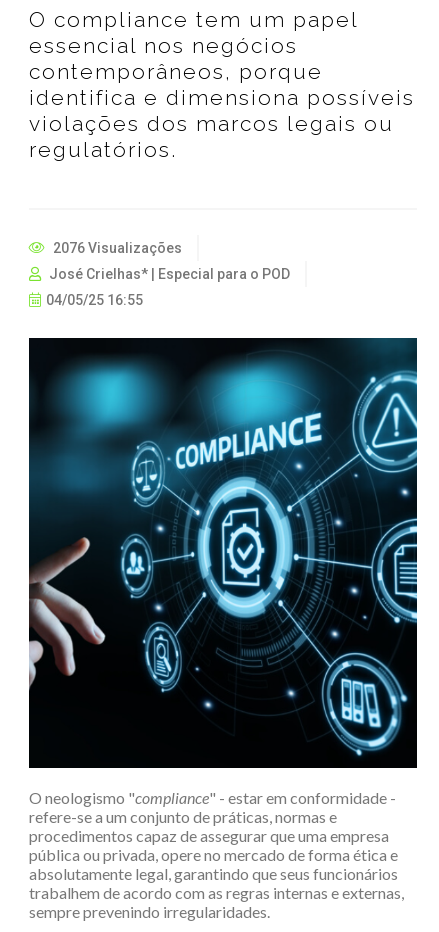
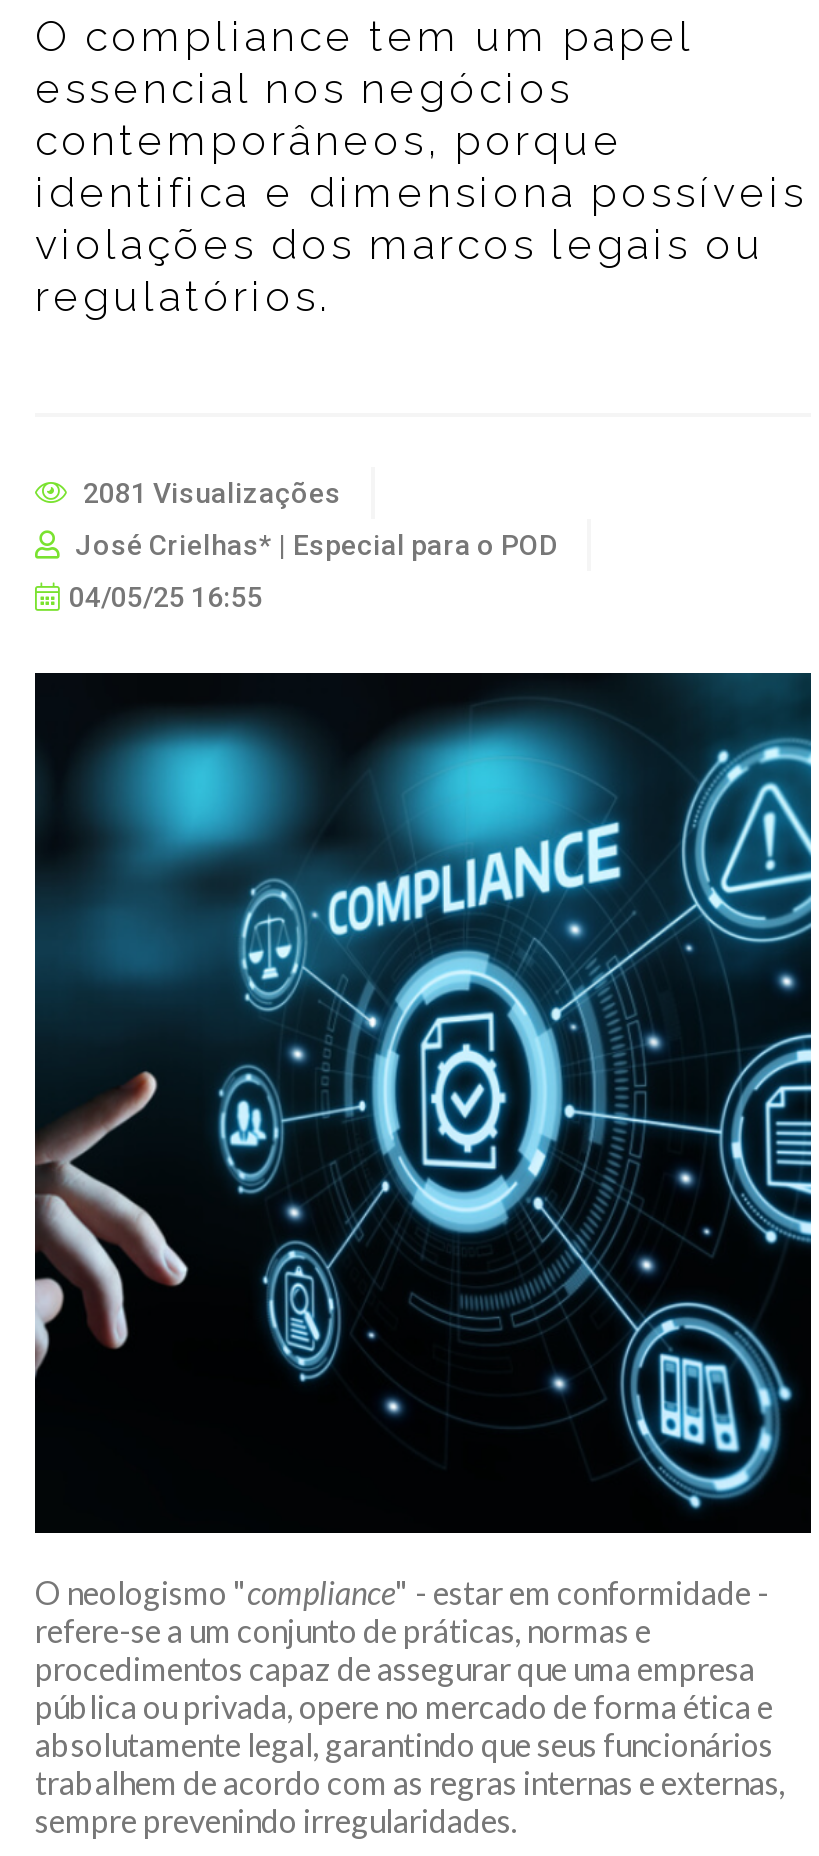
- 2076 Visualizações
+ 2081 Visualizações
